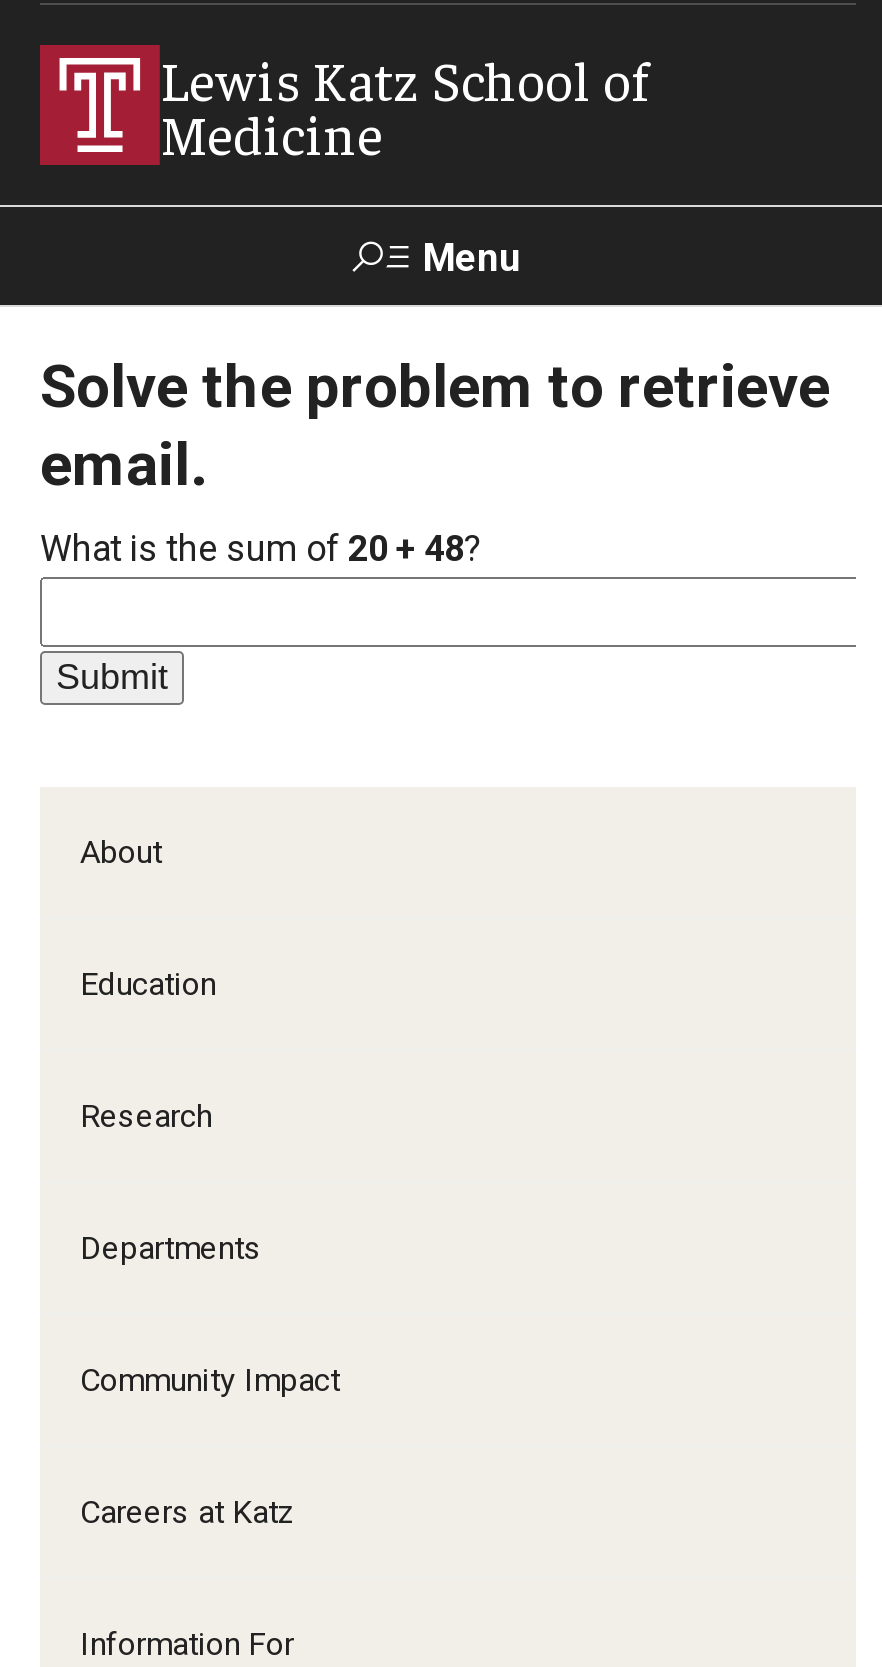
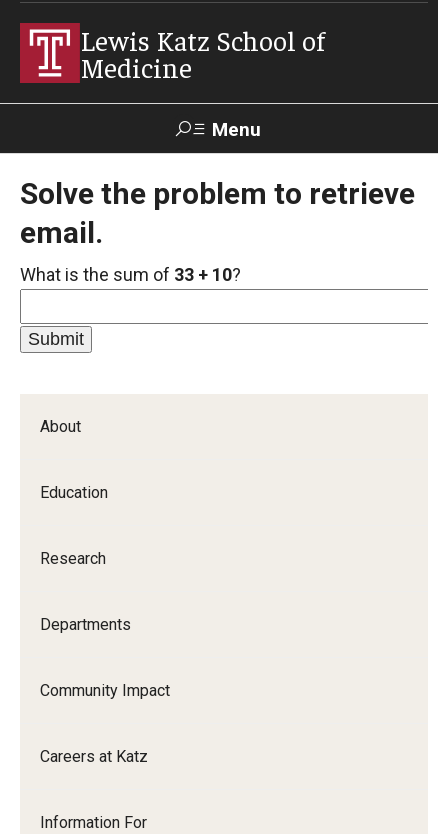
- What is the sum of 20 + 48?
+ What is the sum of 33 + 10?
